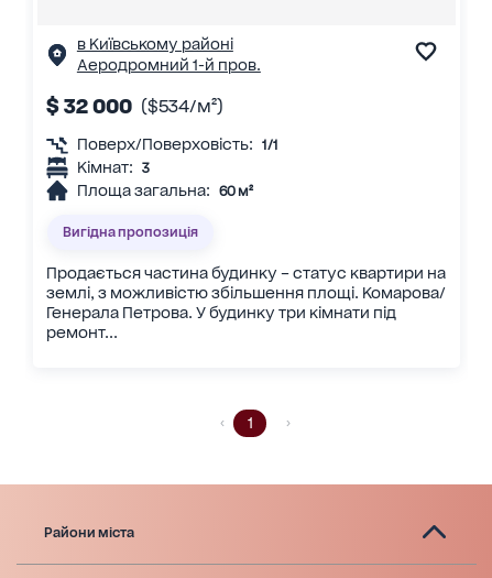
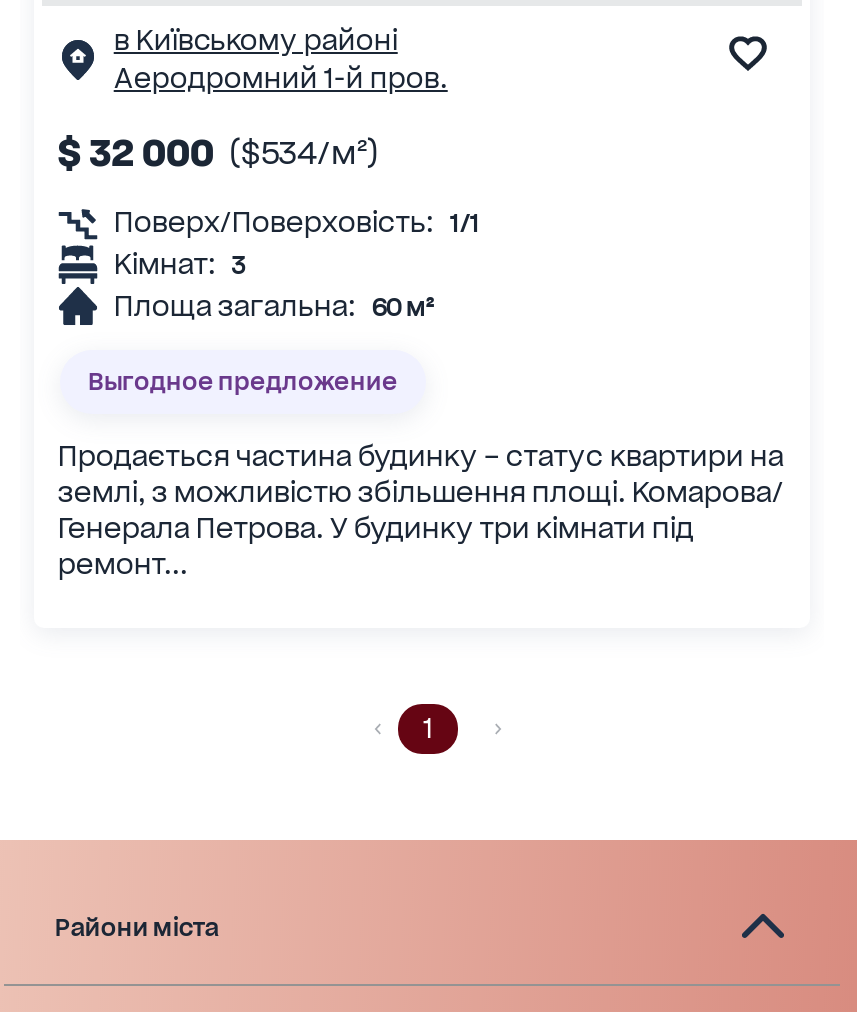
- Вигідна пропозиція
+ Выгодное предложение
